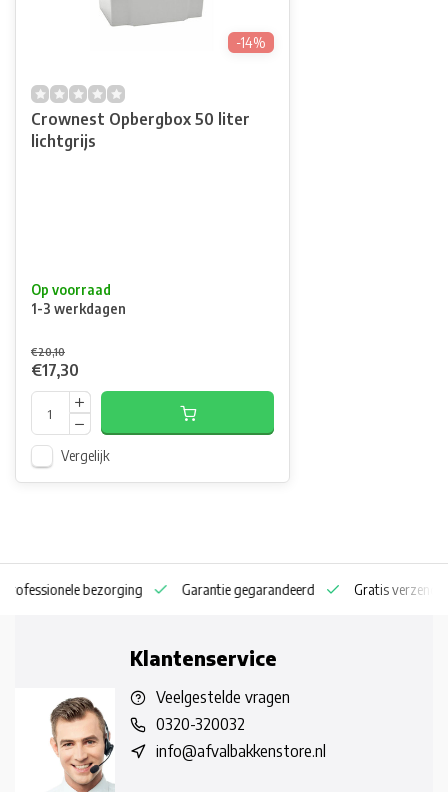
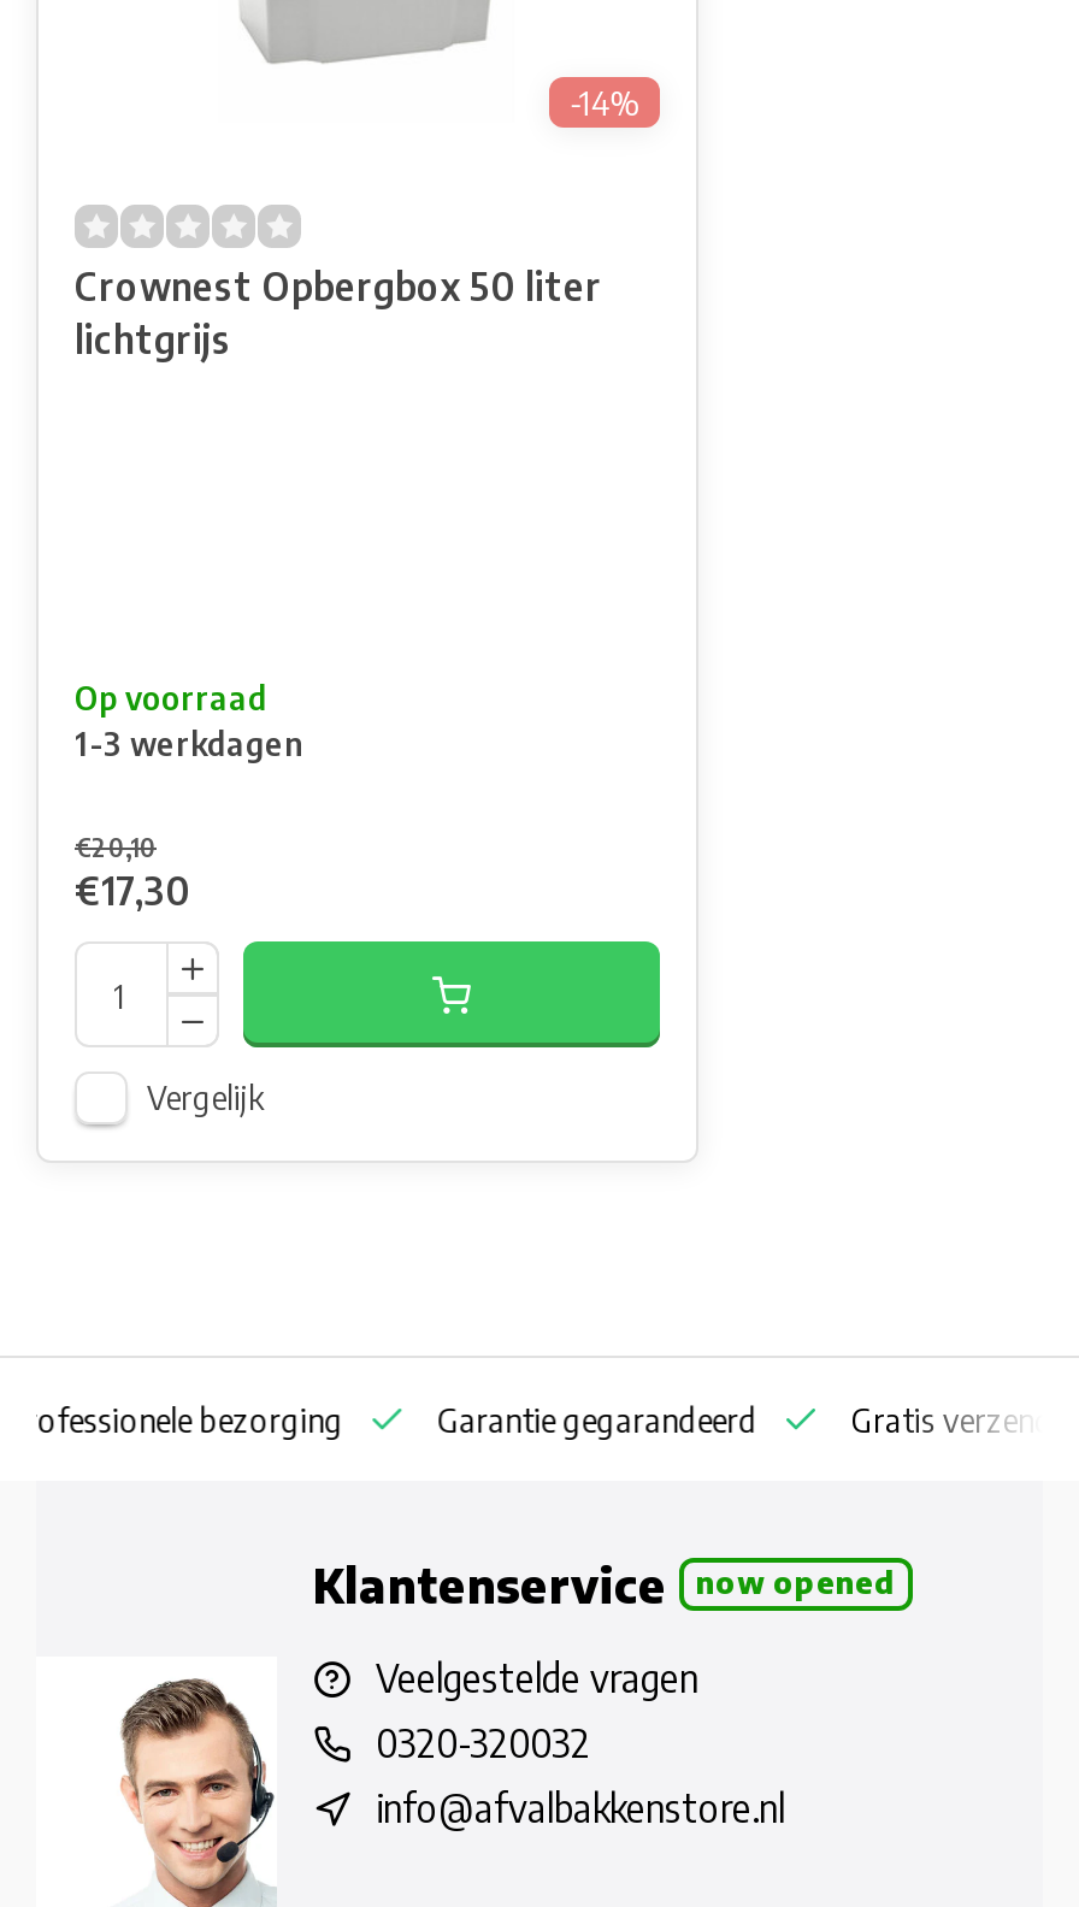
+ now opened
